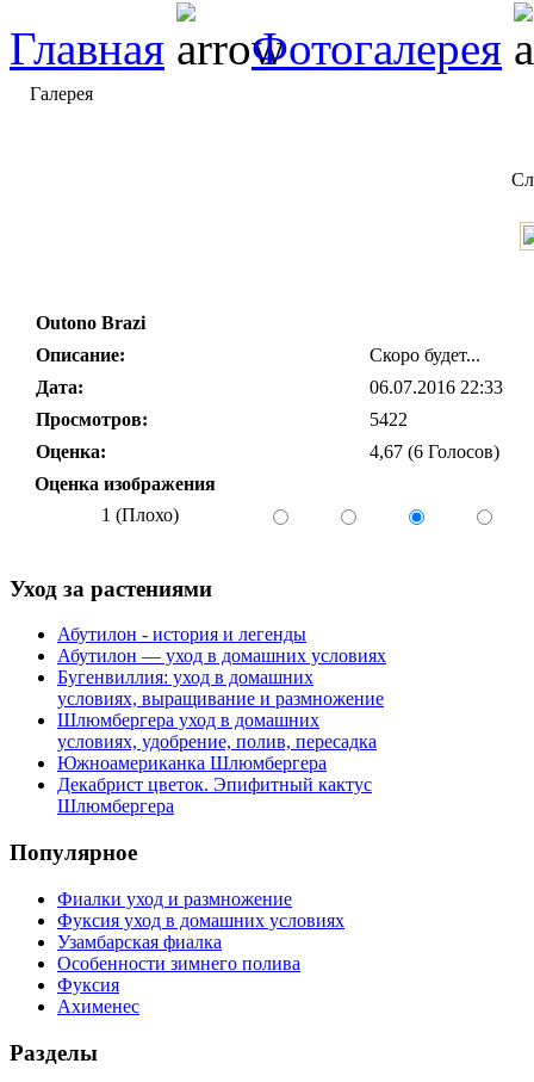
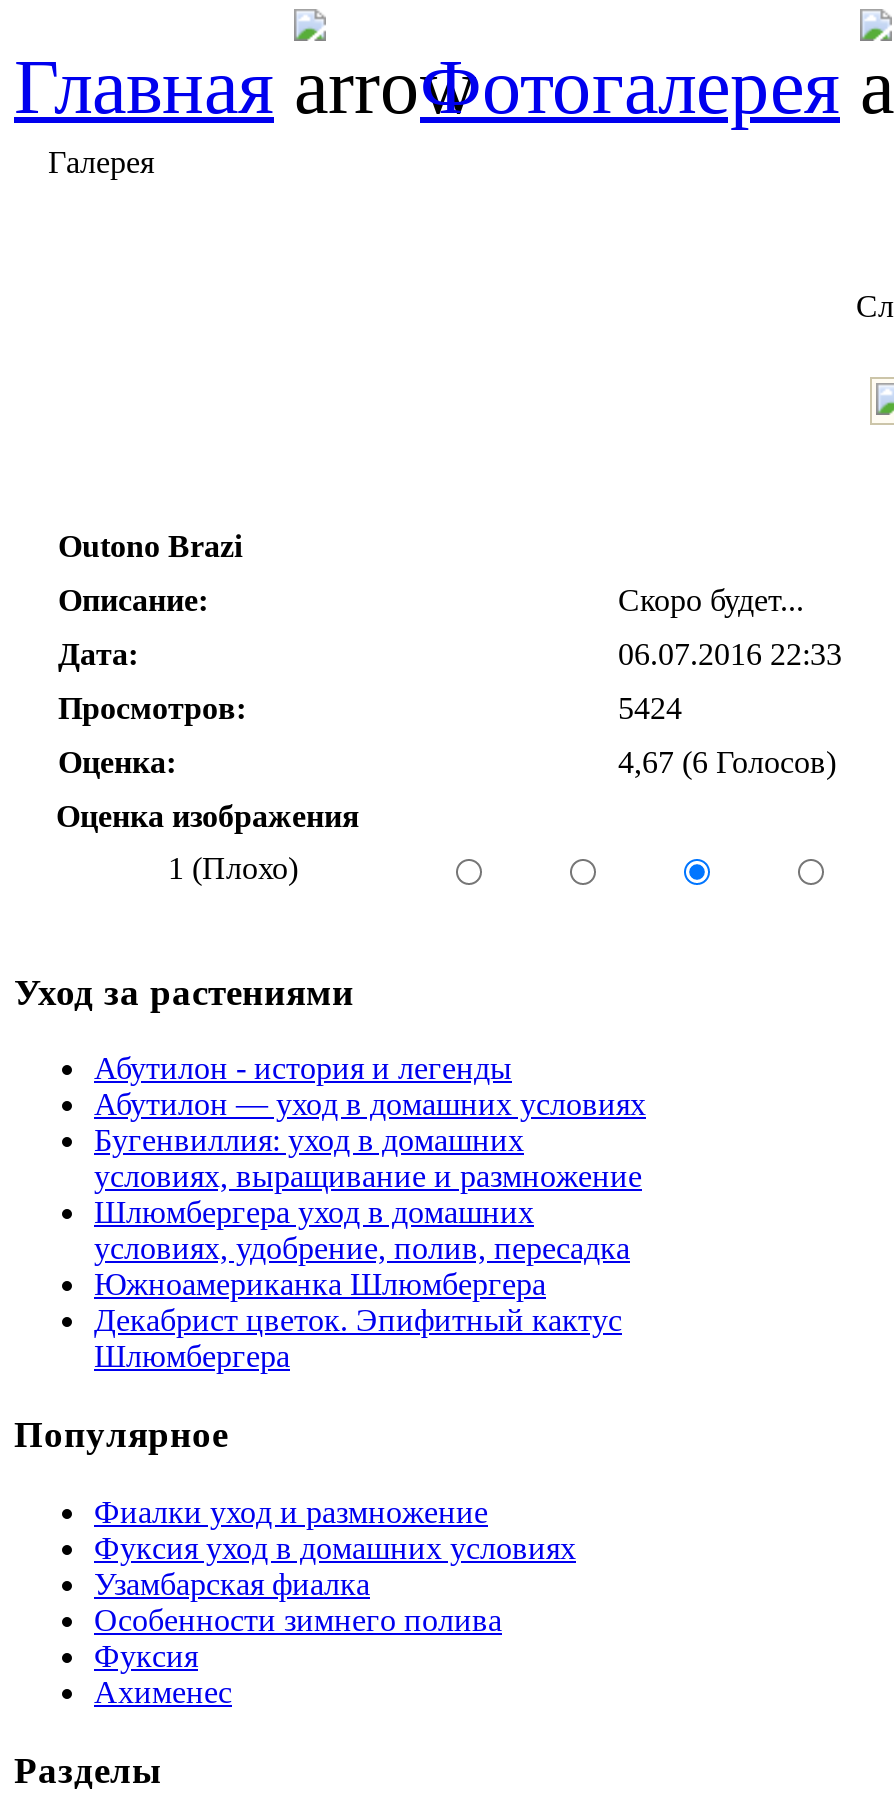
- 5422
+ 5424
